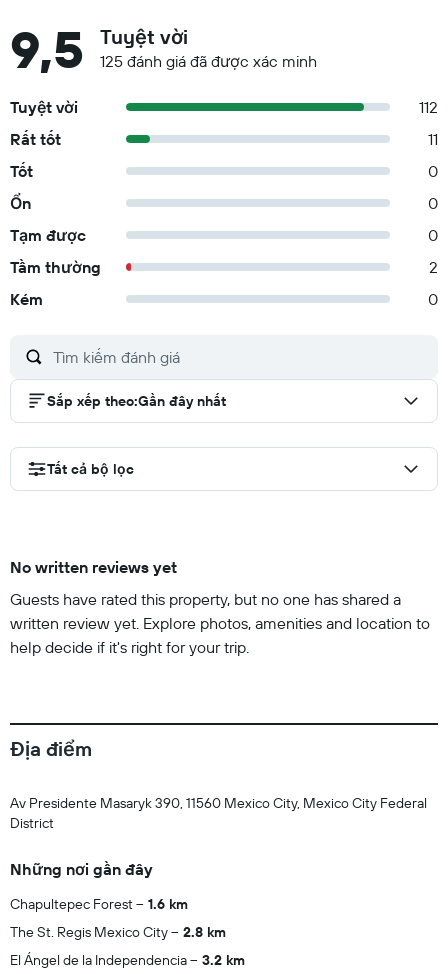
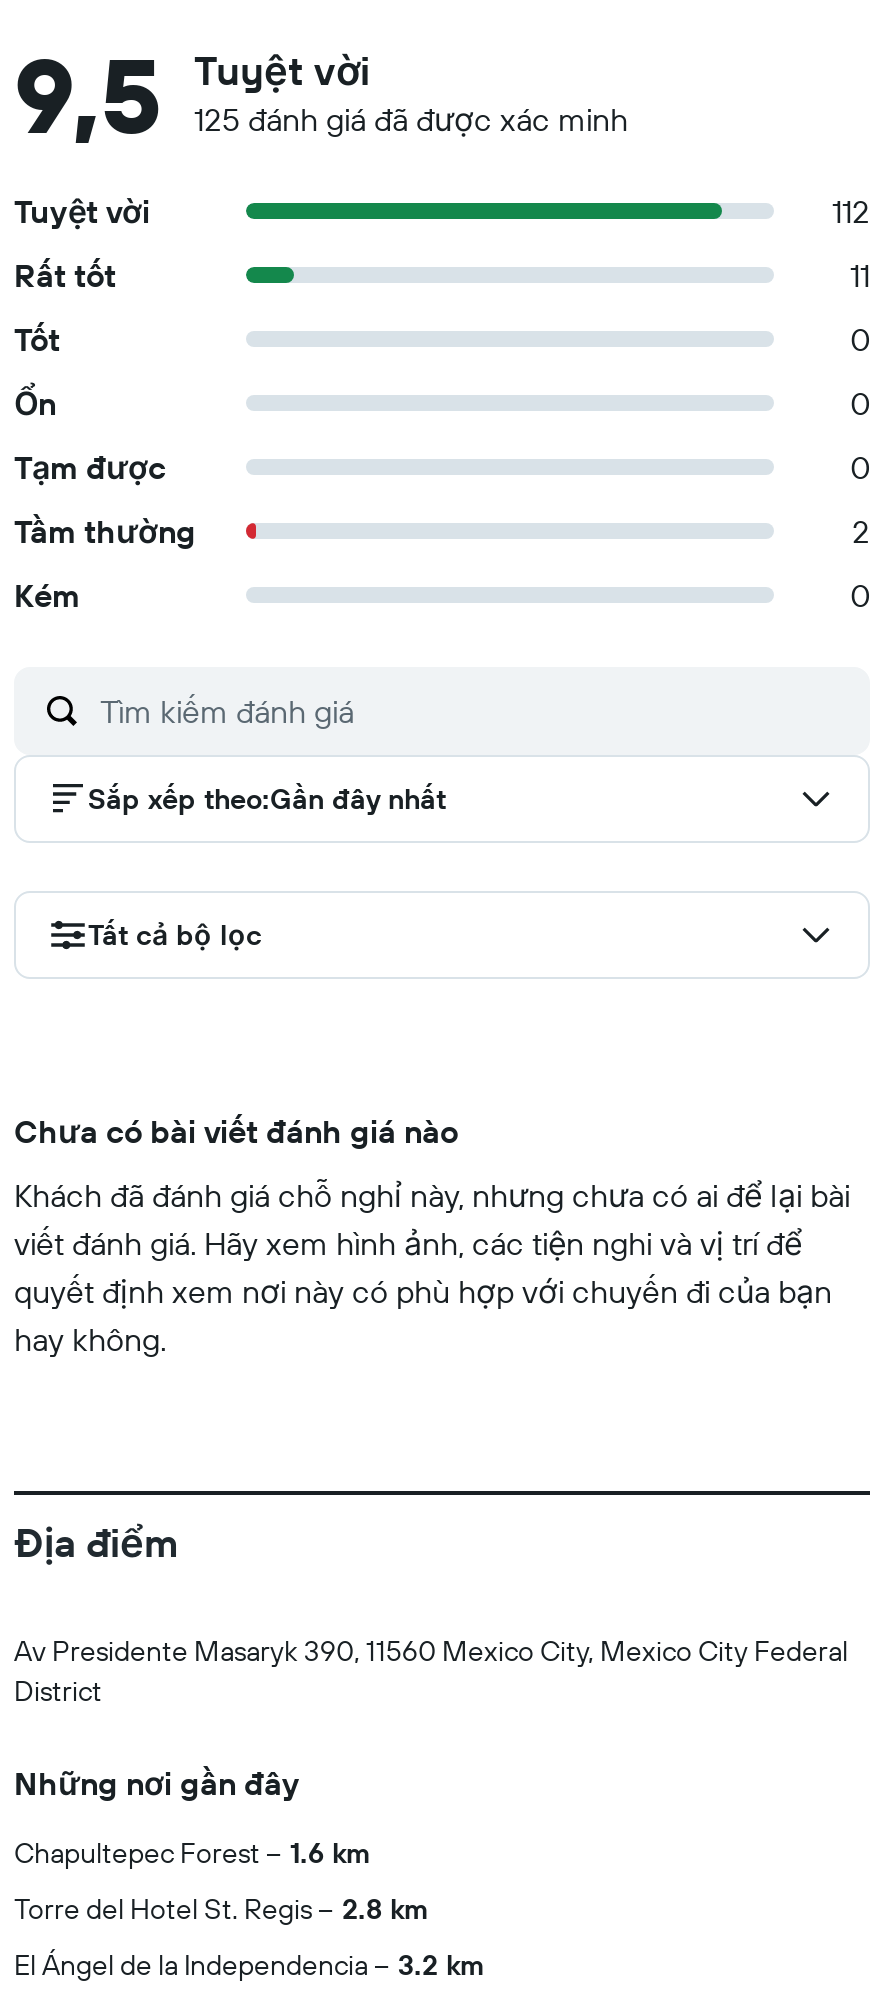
- No written reviews yet
+ Chưa có bài viết đánh giá nào

- Guests have rated this property, but no one has shared a
- written review yet. Explore photos, amenities and location to
- help decide if it's right for your trip.
+ Khách đã đánh giá chỗ nghỉ này, nhưng chưa có ai để lại bài
+ viết đánh giá. Hãy xem hình ảnh, các tiện nghi và vị trí để
+ quyết định xem nơi này có phù hợp với chuyến đi của bạn
+ hay không.

- The St. Regis Mexico City
+ Torre del Hotel St. Regis
